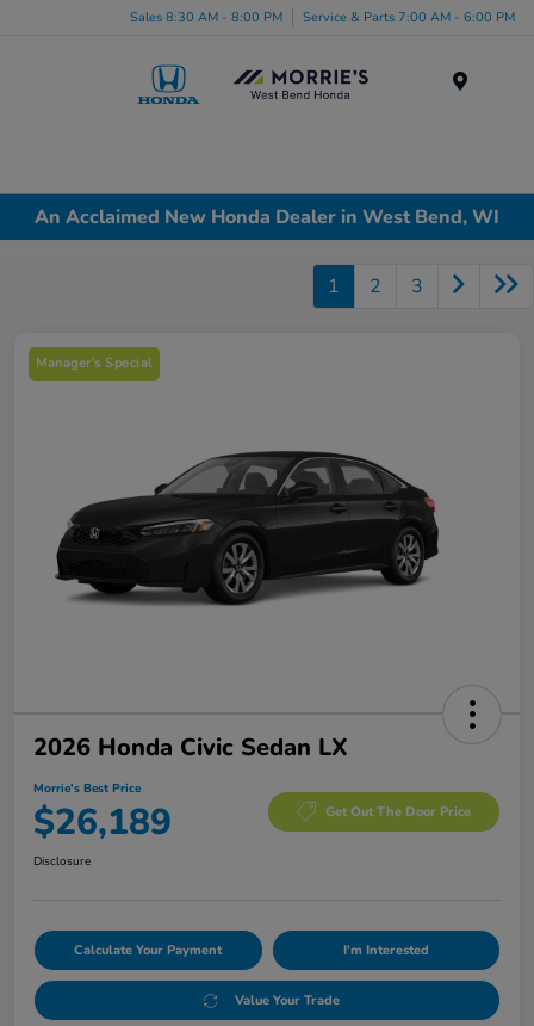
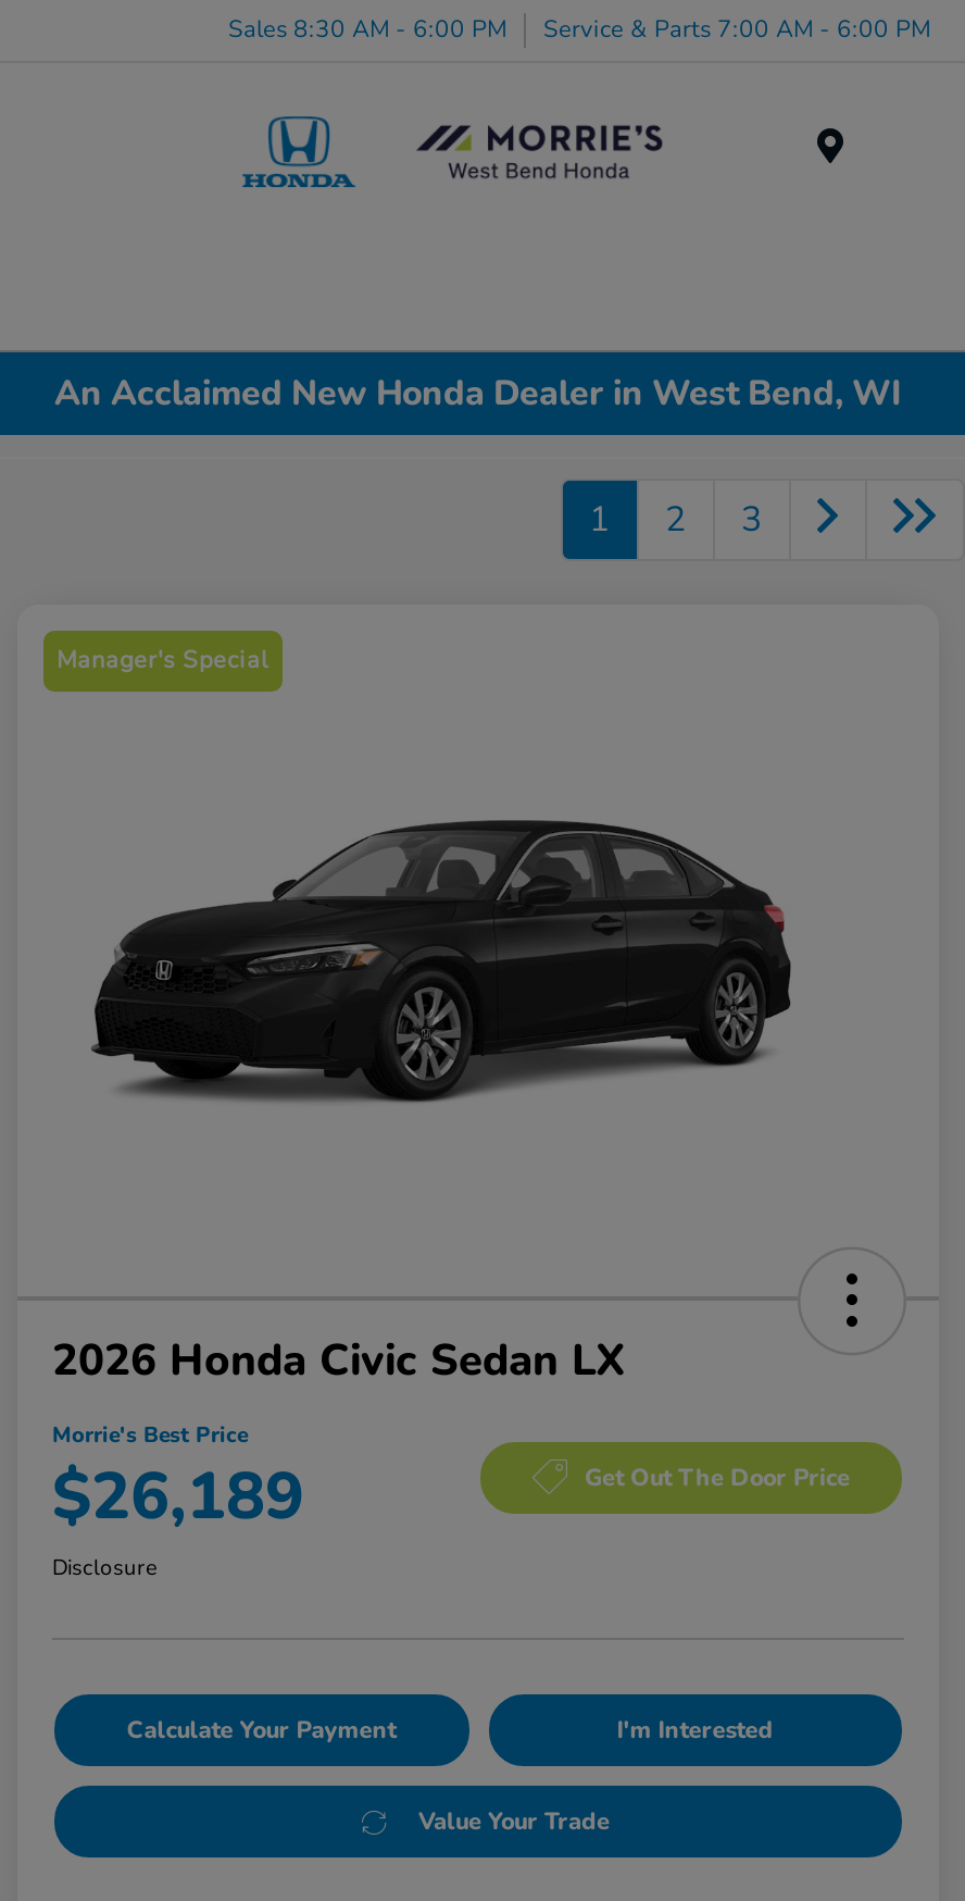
- Sales 8:30 AM - 8:00 PM Service & Parts 7:00 AM - 6:00 PM
+ Sales 8:30 AM - 6:00 PM Service & Parts 7:00 AM - 6:00 PM
